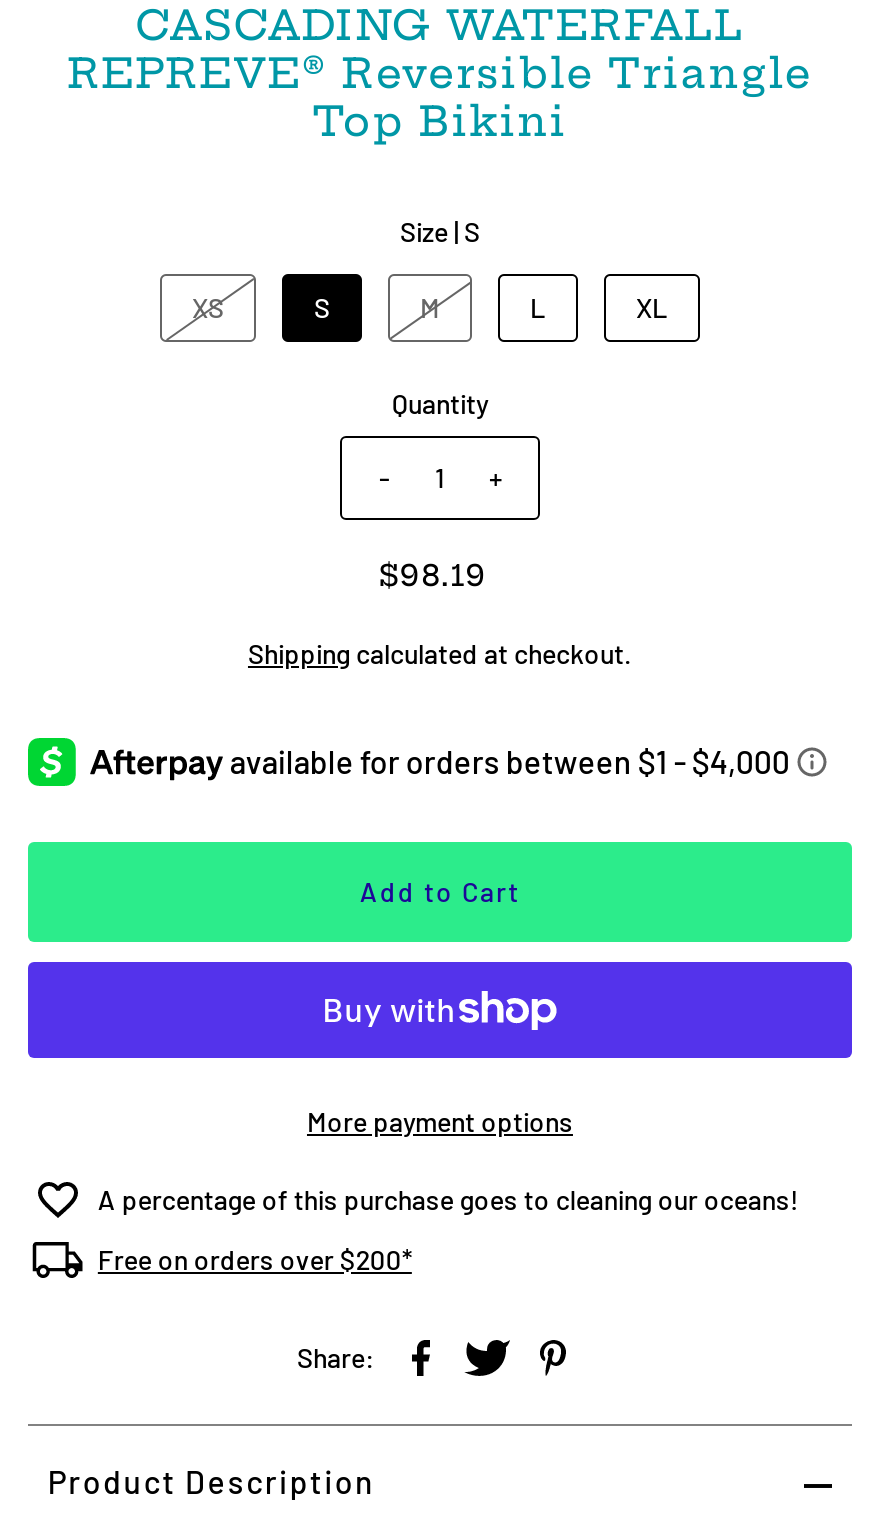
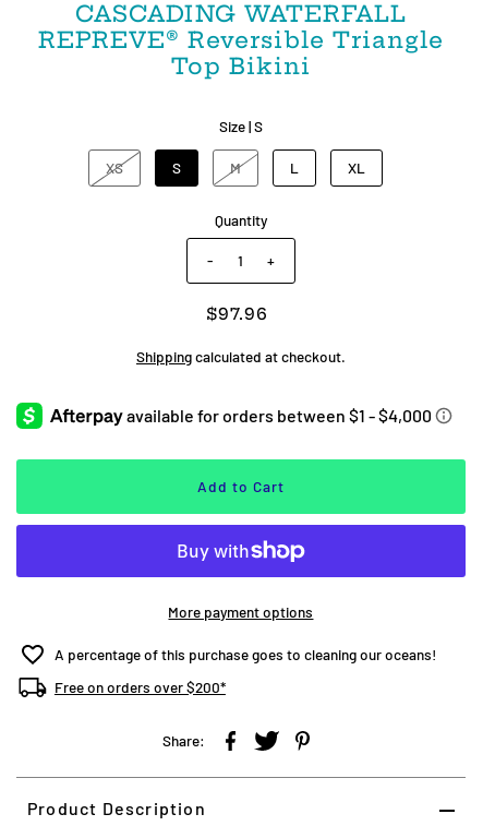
- $98.19
+ $97.96
